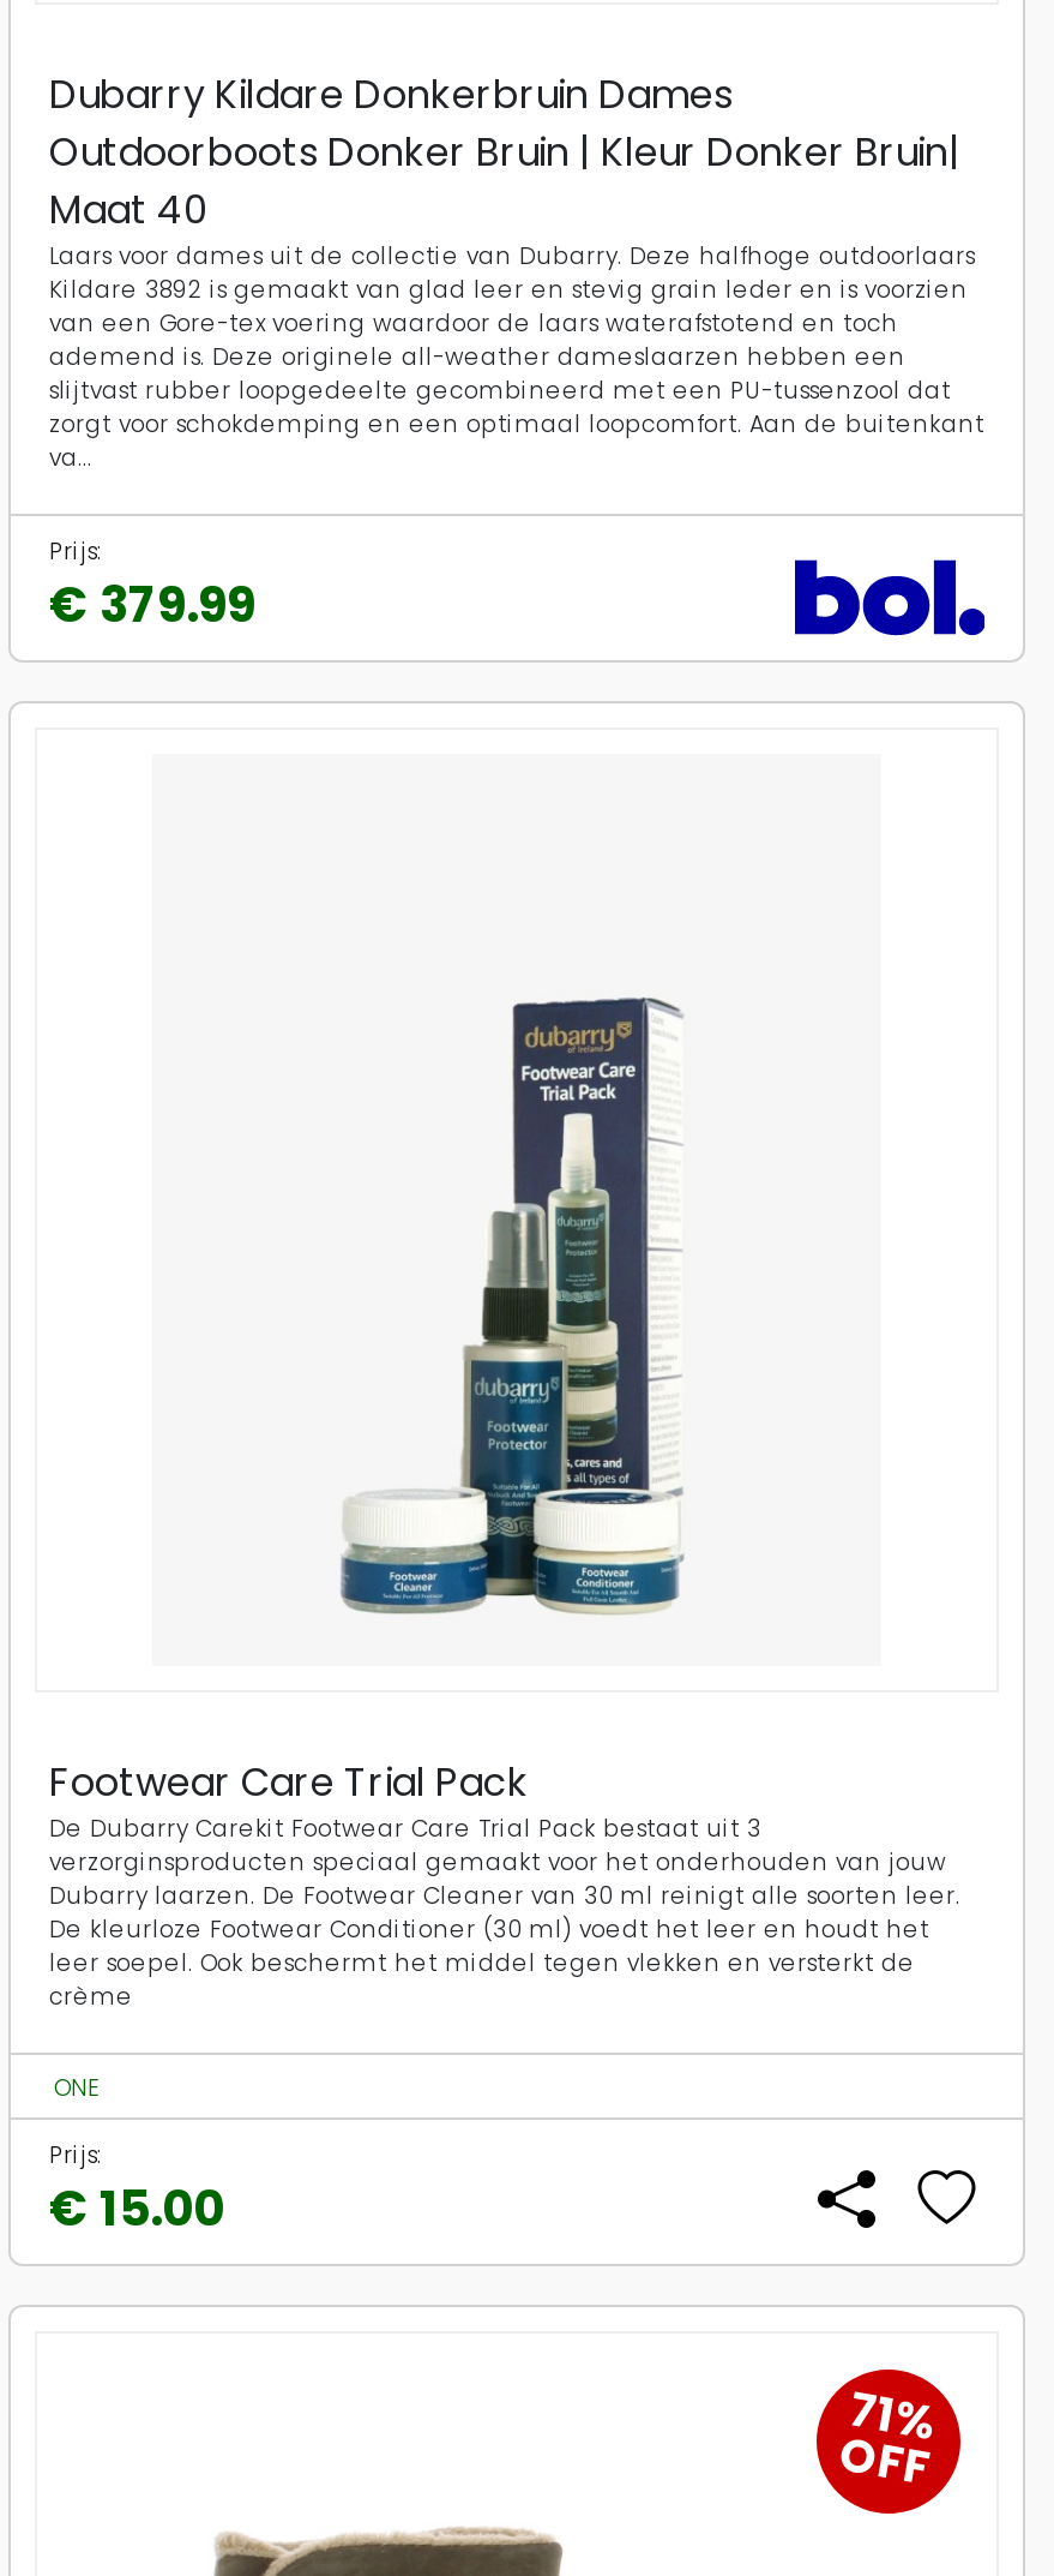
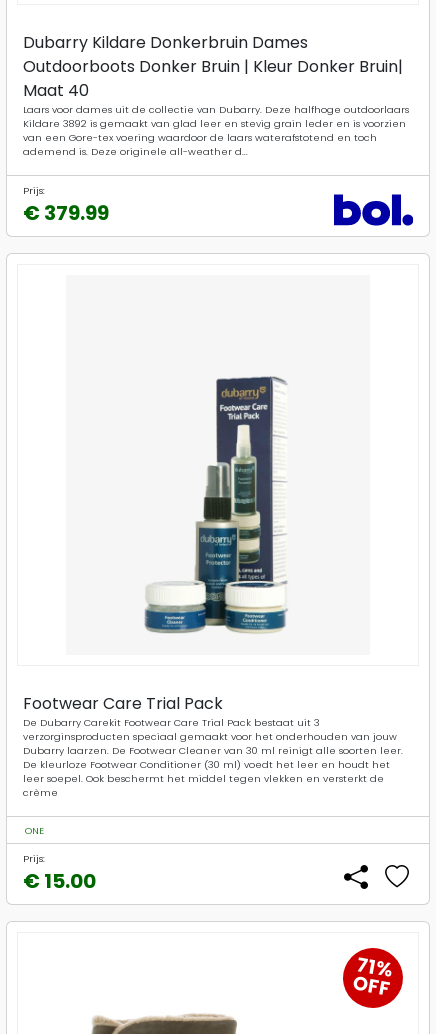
- ademend is. Deze originele all-weather dameslaarzen hebben een
- slijtvast rubber loopgedeelte gecombineerd met een PU-tussenzool dat
- zorgt voor schokdemping en een optimaal loopcomfort. Aan de buitenkant
- va...
+ ademend is. Deze originele all-weather d...
